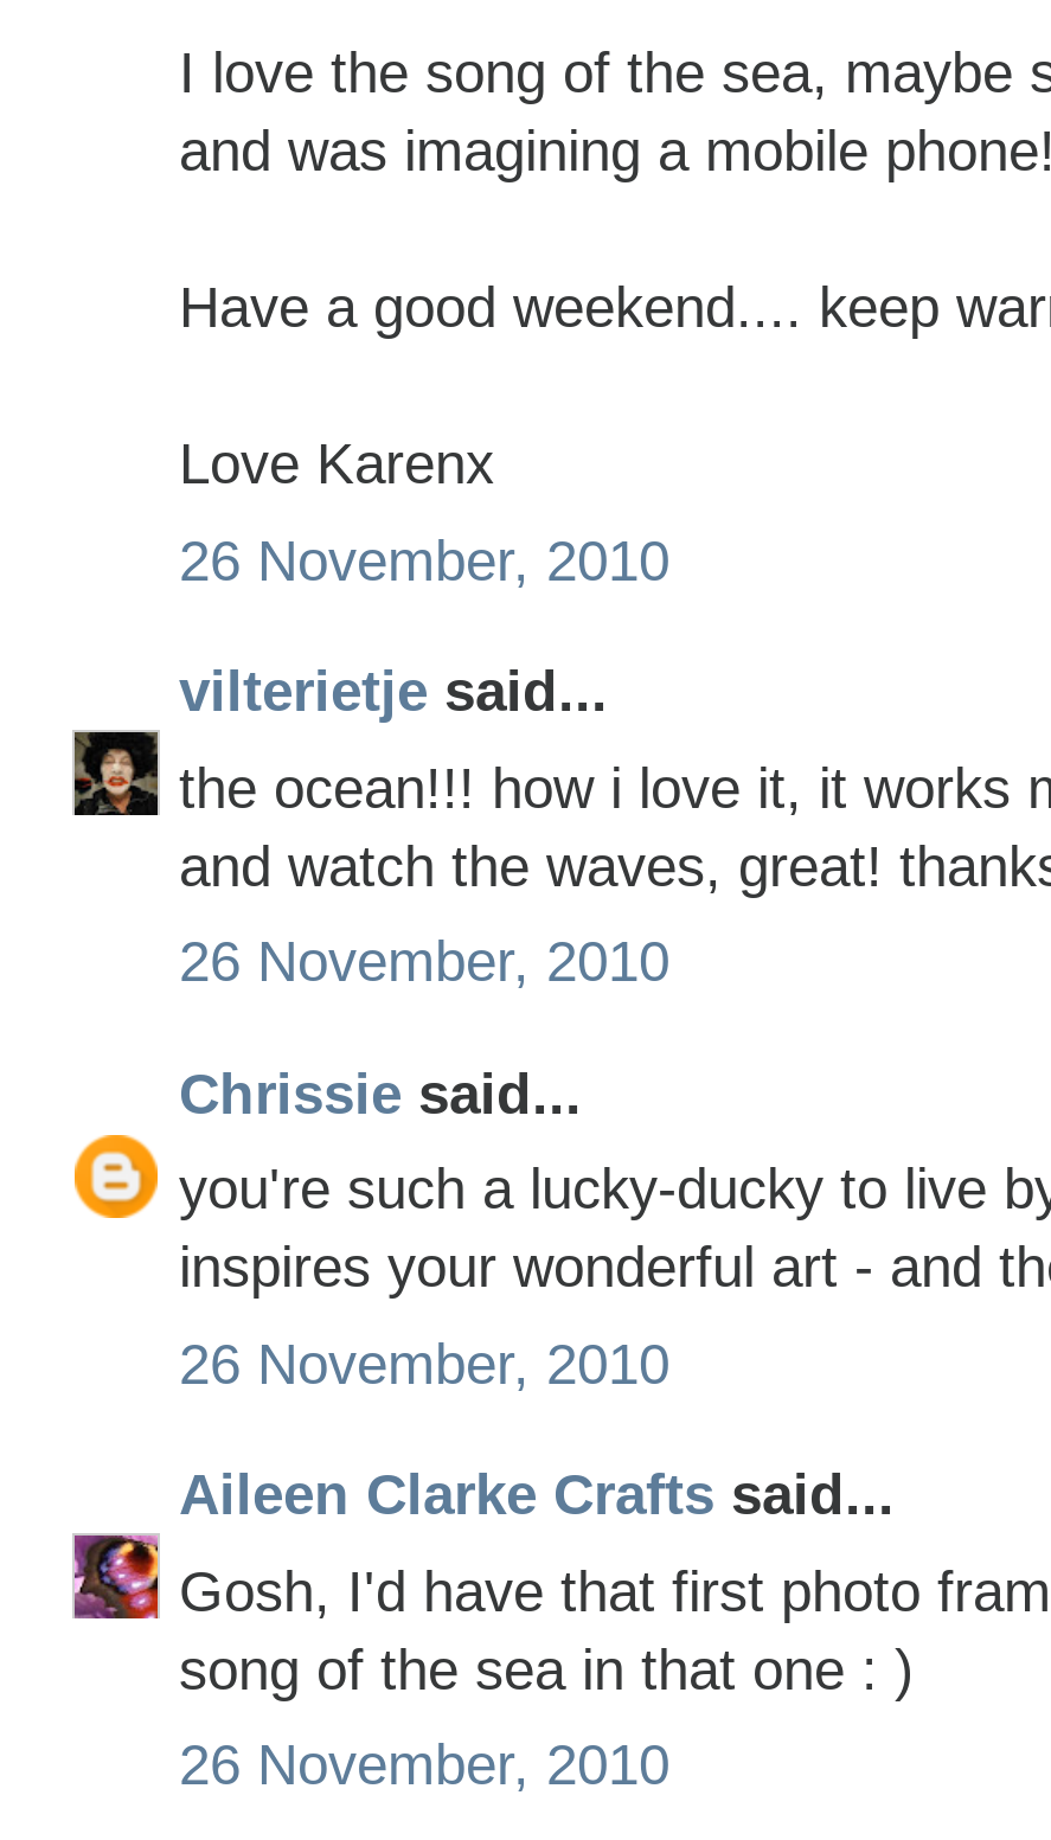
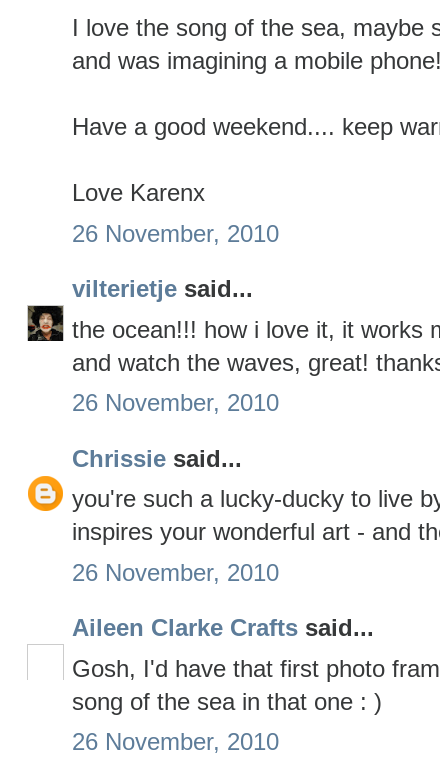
- [image]
